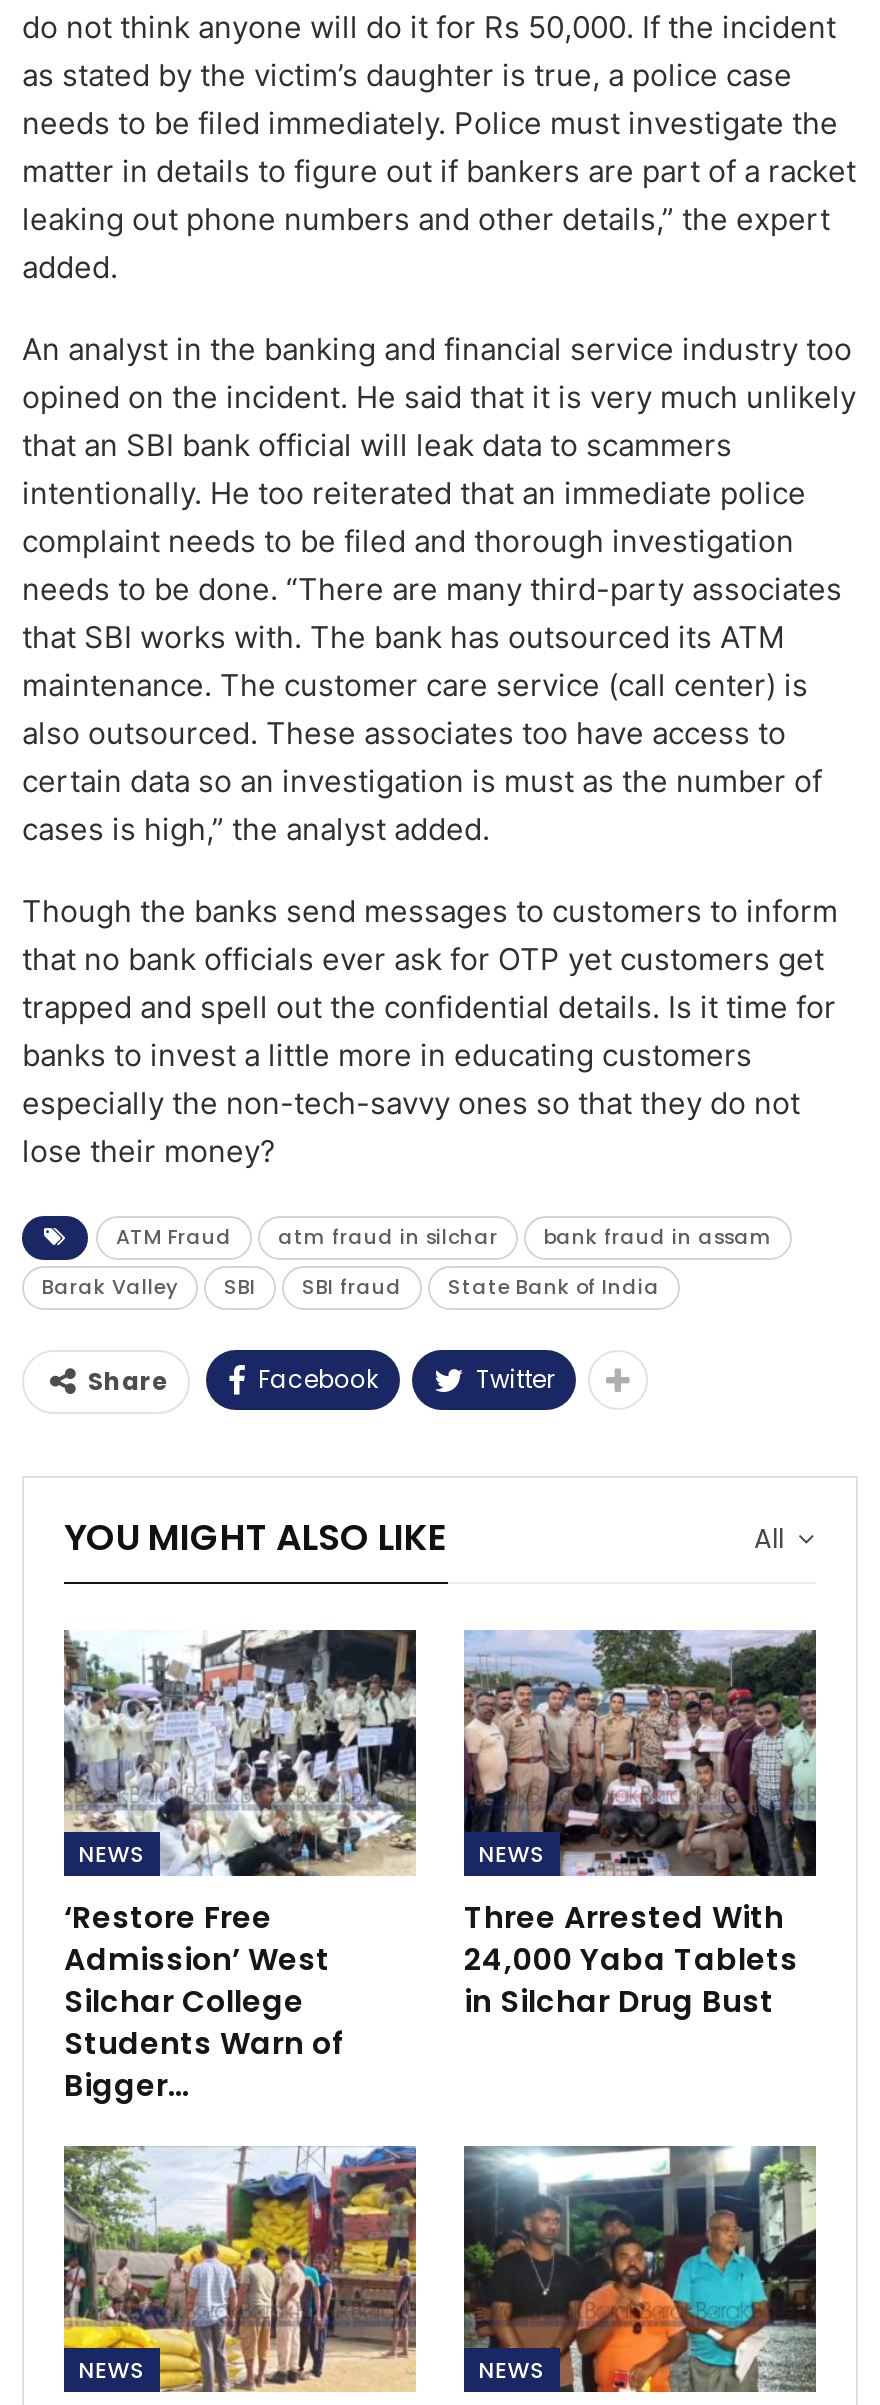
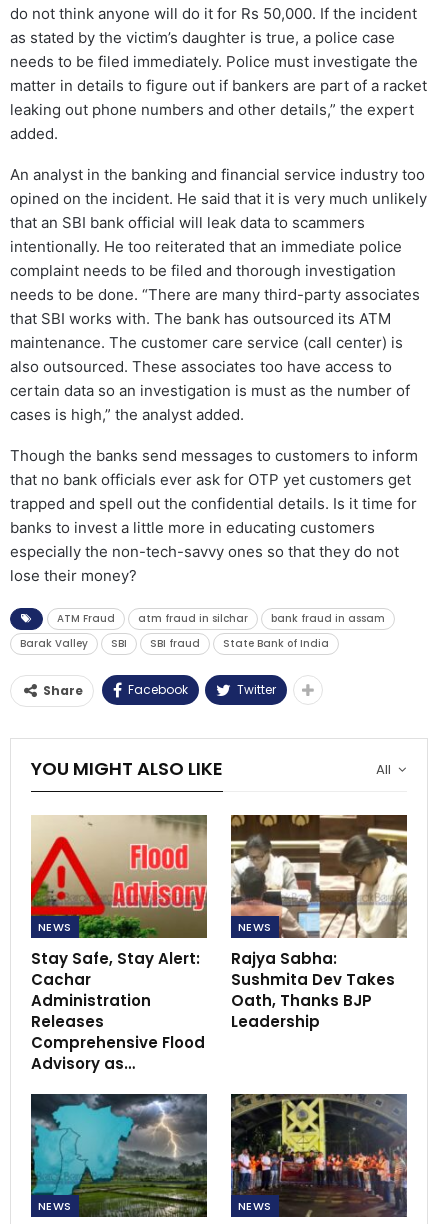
- [image]
- ‘Restore Free
- Admission’ West
- Silchar College
- Students Warn of
- Bigger…
+ [image]
+ Stay Safe, Stay Alert:
+ Cachar
+ Administration
+ Releases
+ Comprehensive Flood
+ Advisory as…

- [image]
- Three Arrested With
- 24,000 Yaba Tablets
- in Silchar Drug Bust
+ [image]
+ Rajya Sabha:
+ Sushmita Dev Takes
+ Oath, Thanks BJP
+ Leadership

- [image]
+ [image]

- [image]
+ [image]
